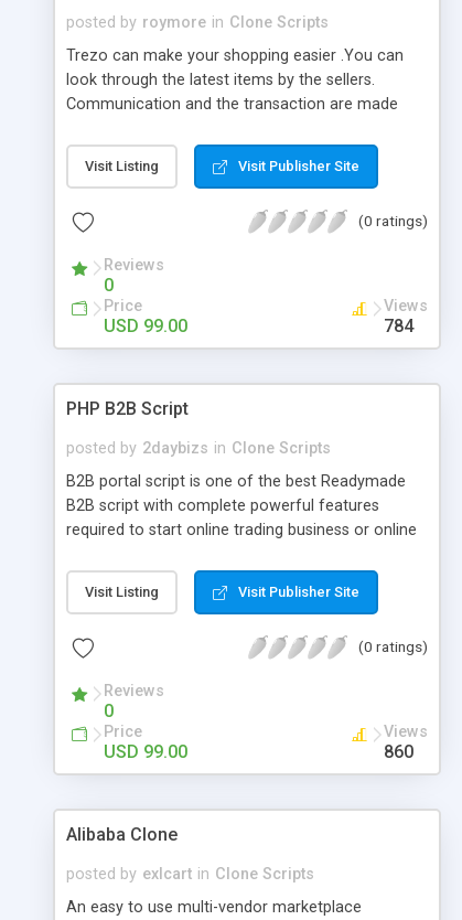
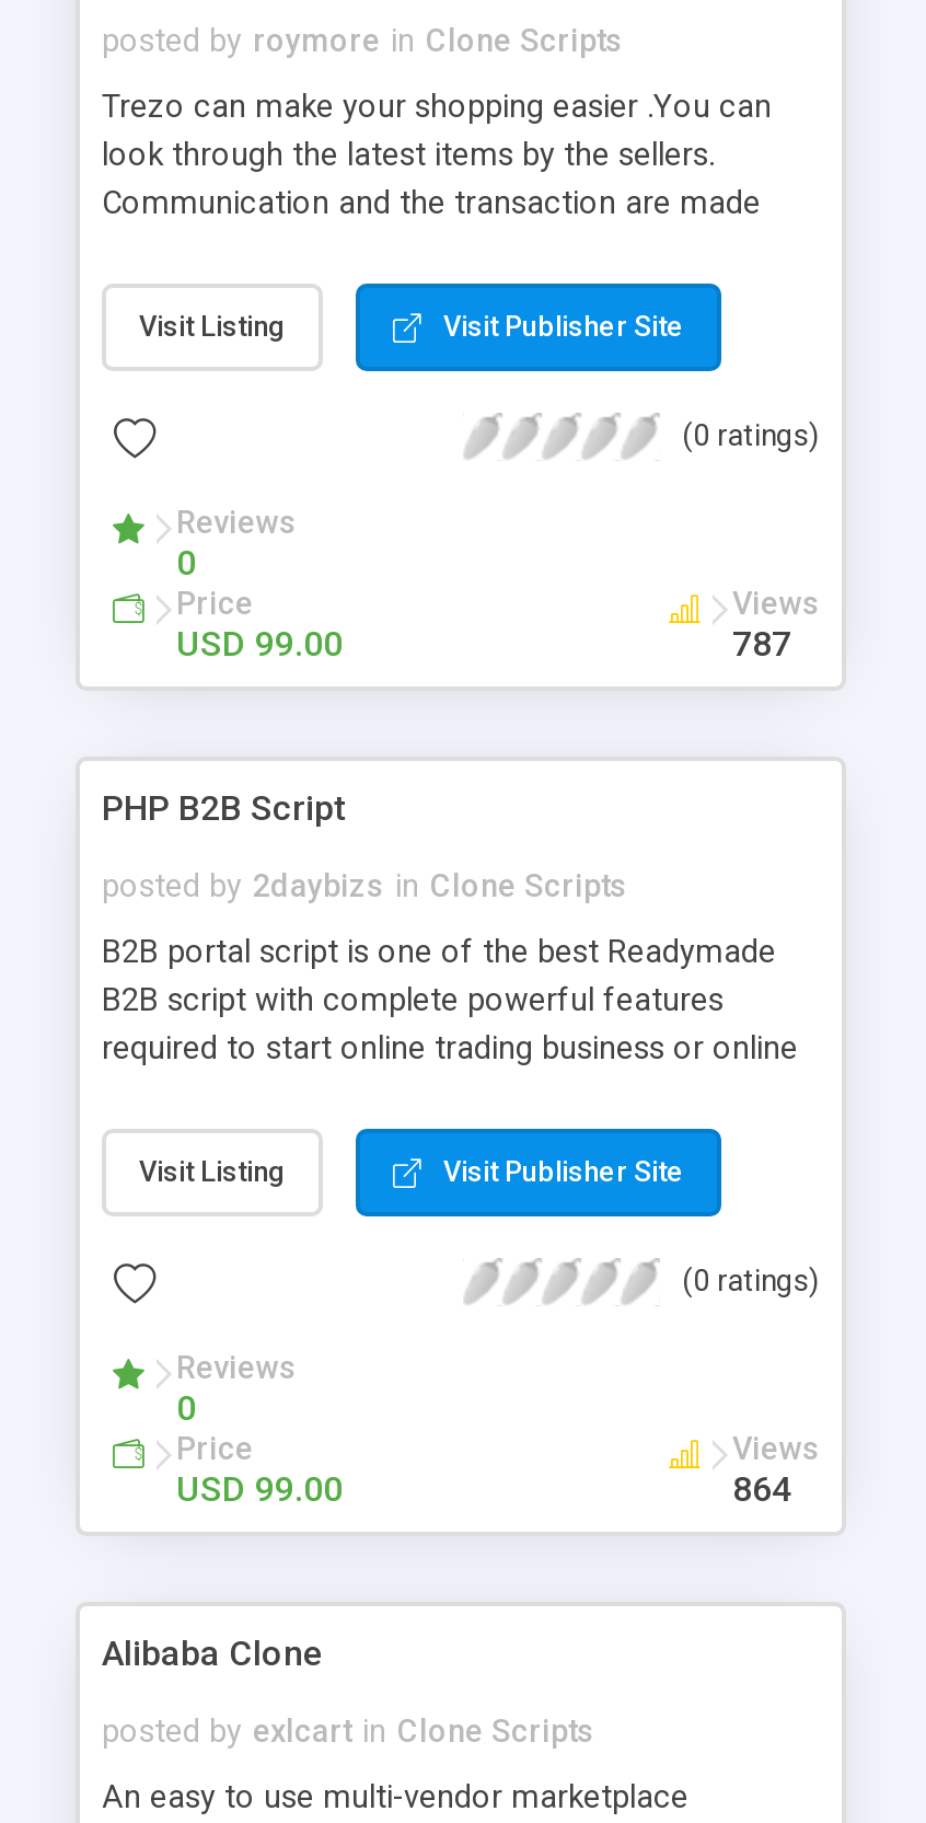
- 784
+ 787

- 860
+ 864
